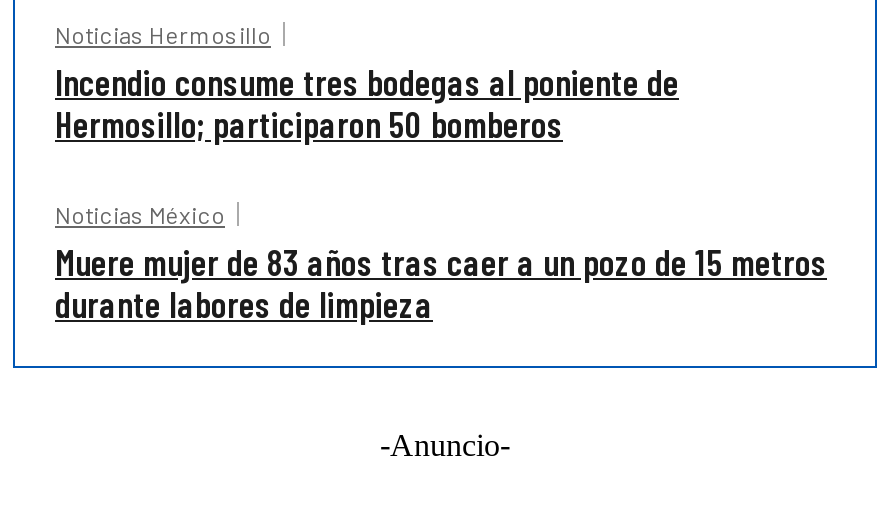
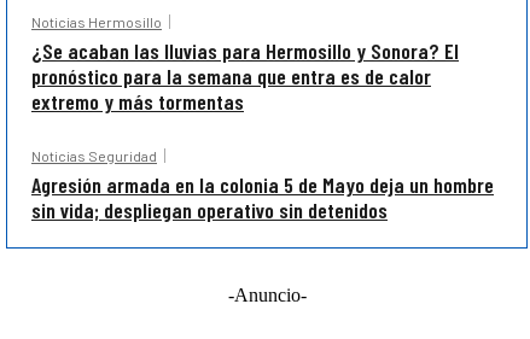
- Incendio consume tres bodegas al poniente de
- Hermosillo; participaron 50 bomberos
+ ¿Se acaban las lluvias para Hermosillo y Sonora? El
+ pronóstico para la semana que entra es de calor
+ extremo y más tormentas

- Noticias México
- Muere mujer de 83 años tras caer a un pozo de 15 metros
- durante labores de limpieza
+ Noticias Seguridad
+ Agresión armada en la colonia 5 de Mayo deja un hombre
+ sin vida; despliegan operativo sin detenidos
